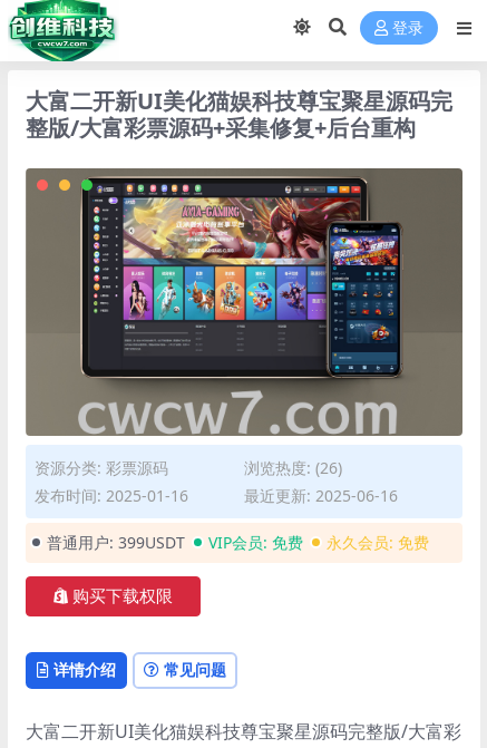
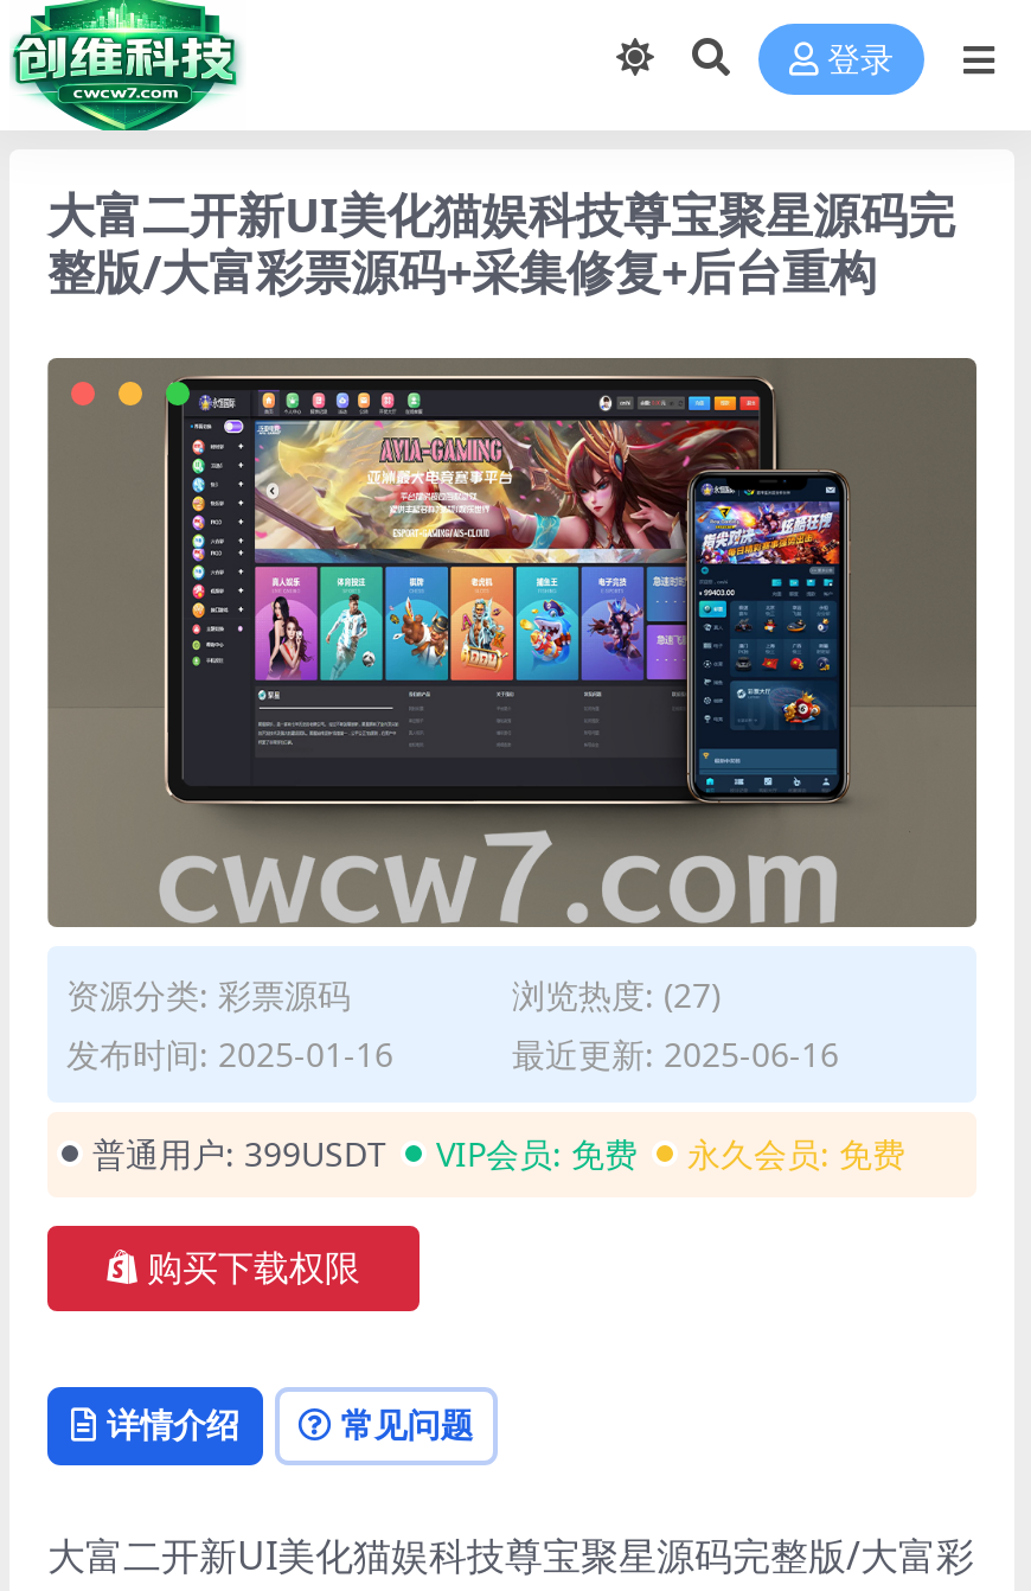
- 浏览热度: (26)
+ 浏览热度: (27)
